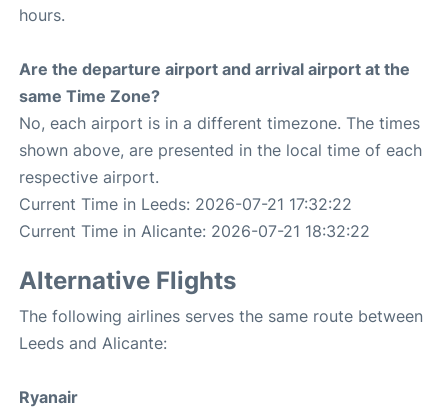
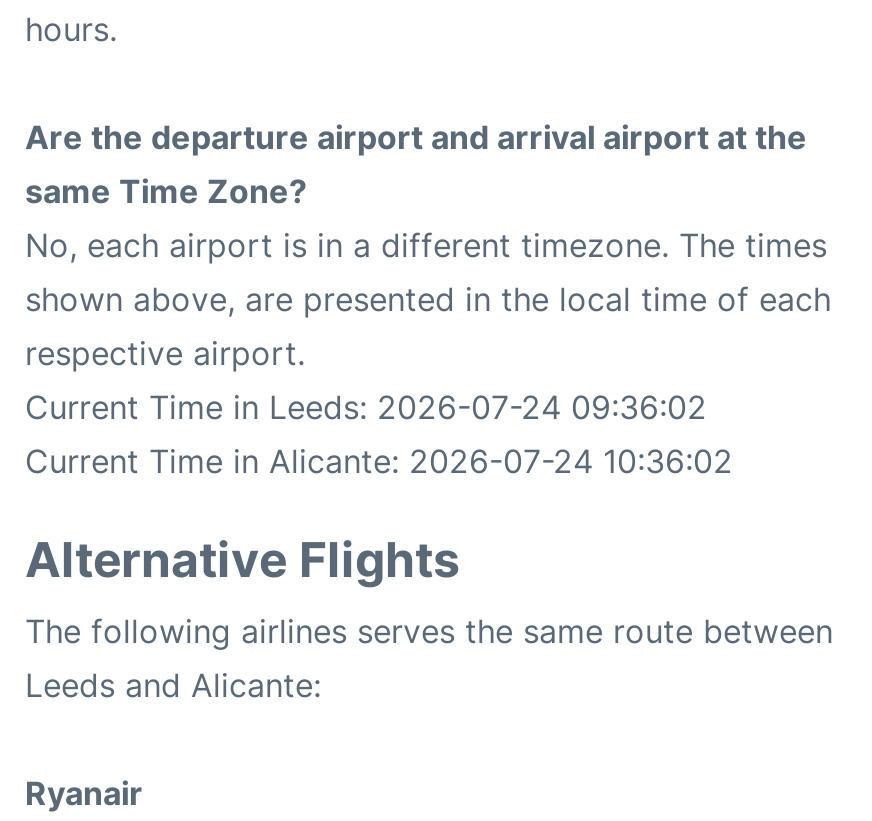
- Current Time in Leeds: 2026-07-21 17:32:22
+ Current Time in Leeds: 2026-07-24 09:36:02

- Current Time in Alicante: 2026-07-21 18:32:22
+ Current Time in Alicante: 2026-07-24 10:36:02
